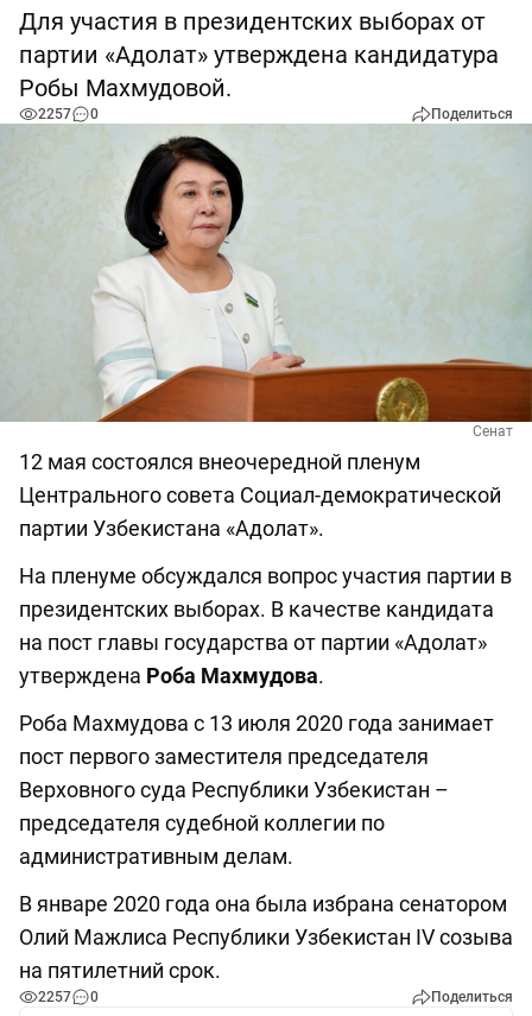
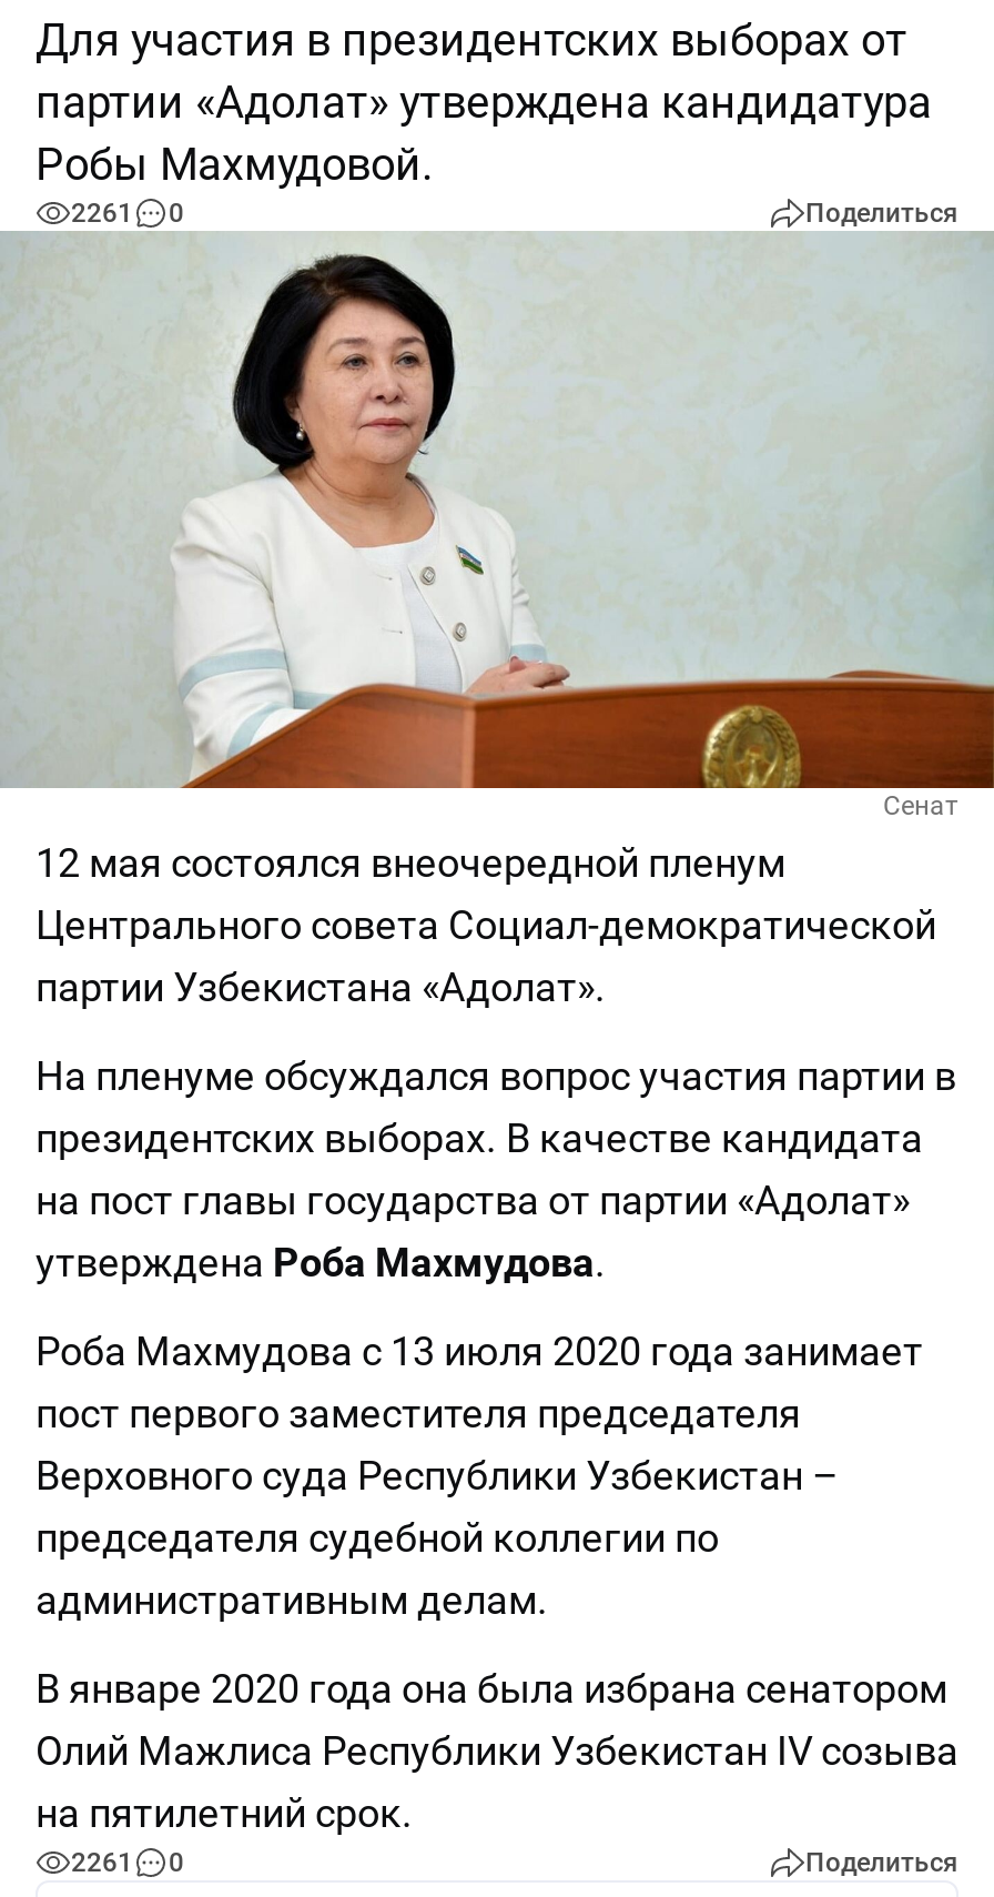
- 2257 0
+ 2261 0

- 2257 0
+ 2261 0
